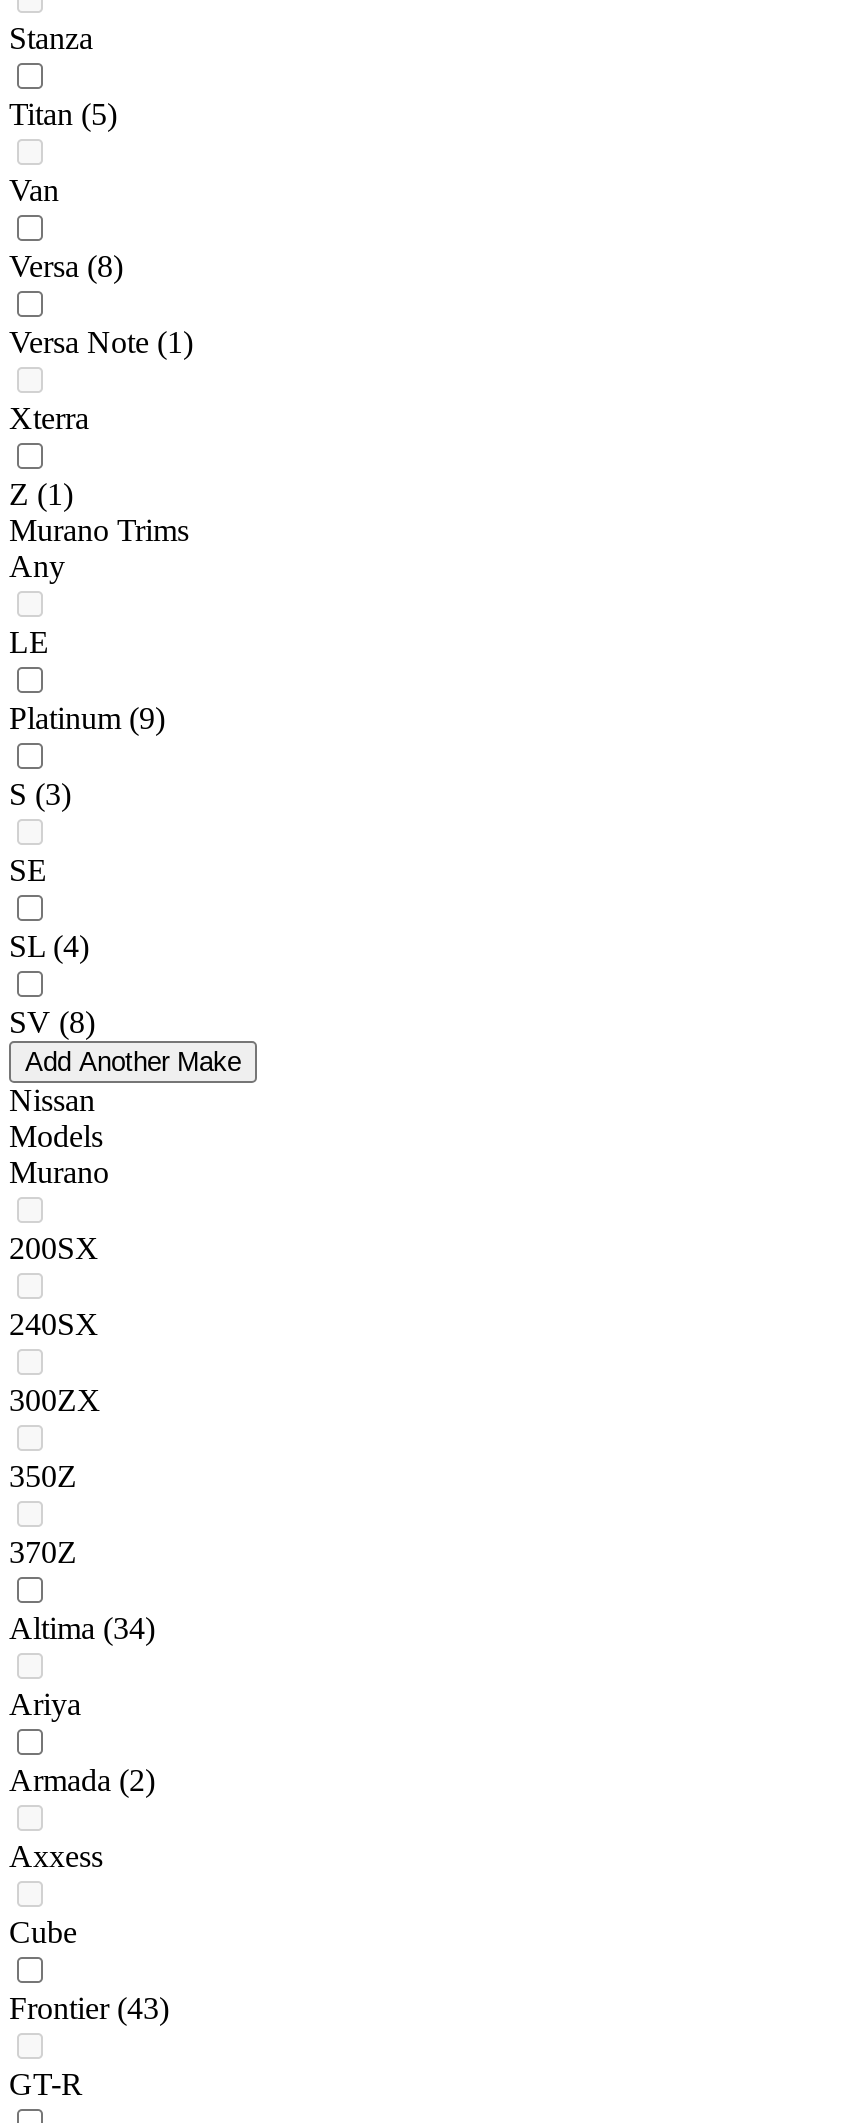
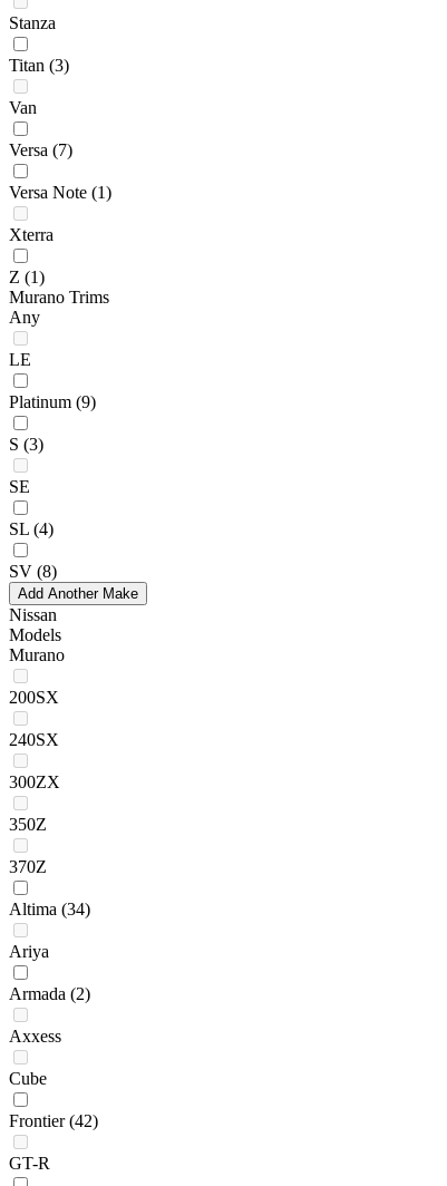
- Titan (5)
+ Titan (3)

- Versa (8)
+ Versa (7)

- Frontier (43)
+ Frontier (42)
